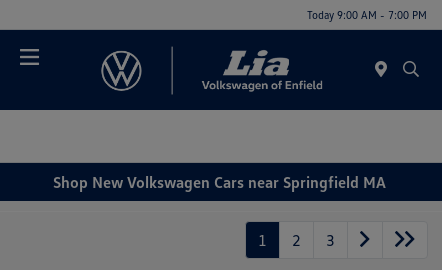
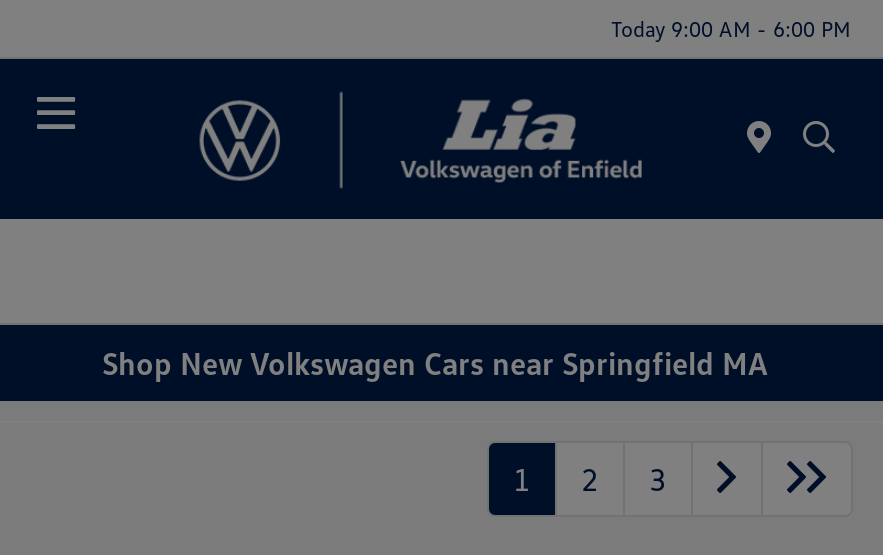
- Today 9:00 AM - 7:00 PM
+ Today 9:00 AM - 6:00 PM
